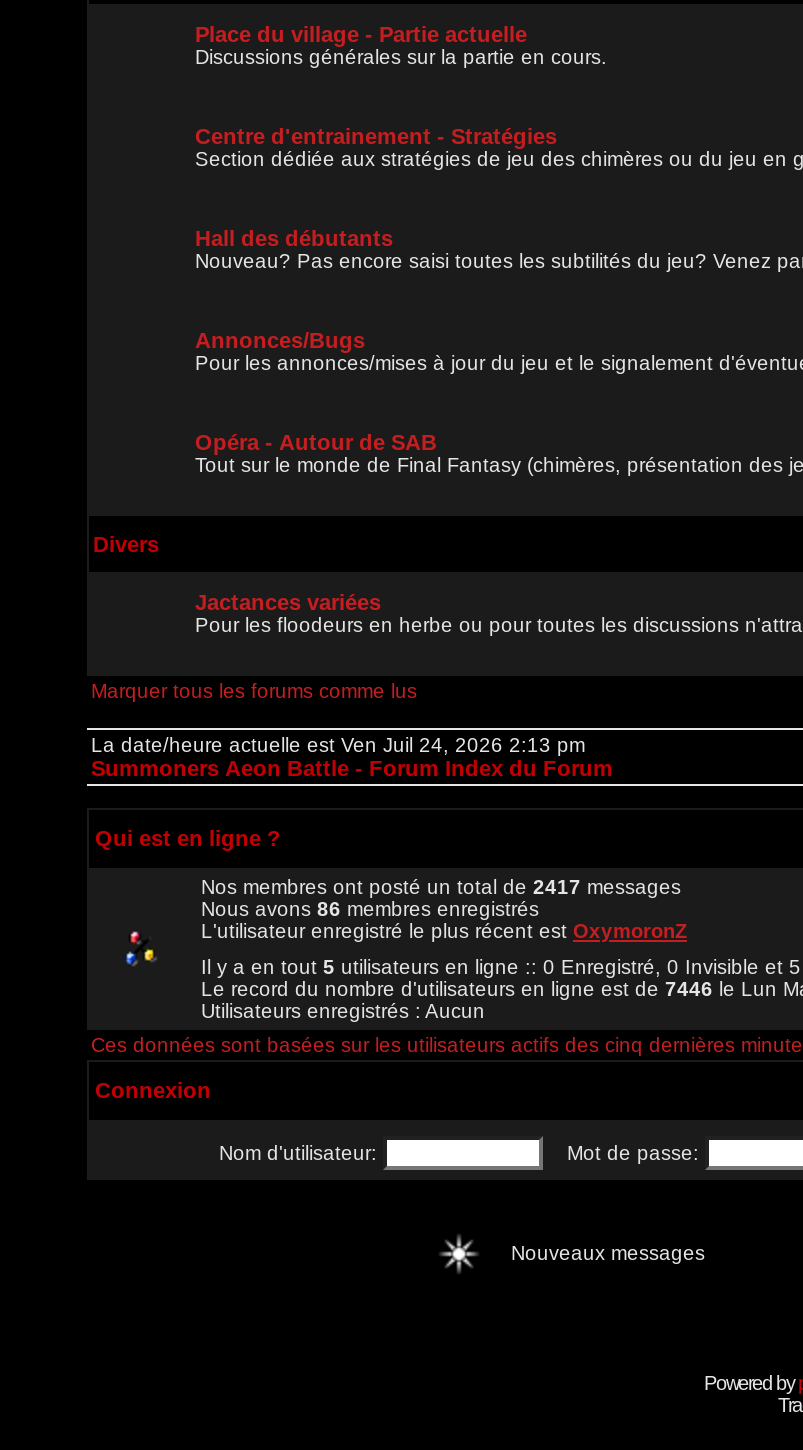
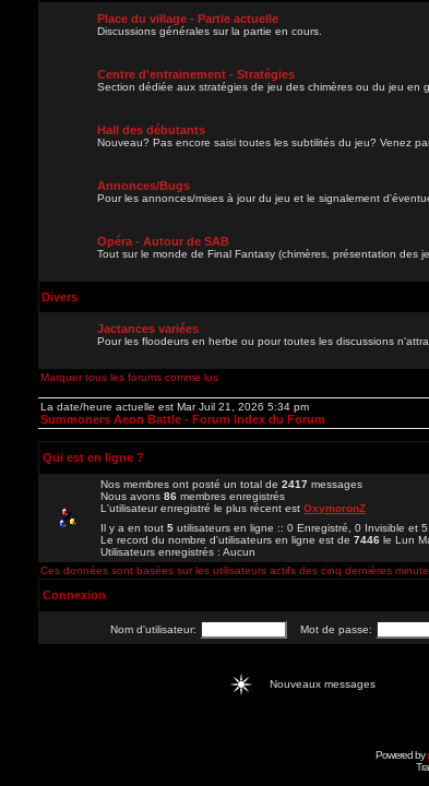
- La date/heure actuelle est Ven Juil 24, 2026 2:13 pm
+ La date/heure actuelle est Mar Juil 21, 2026 5:34 pm
